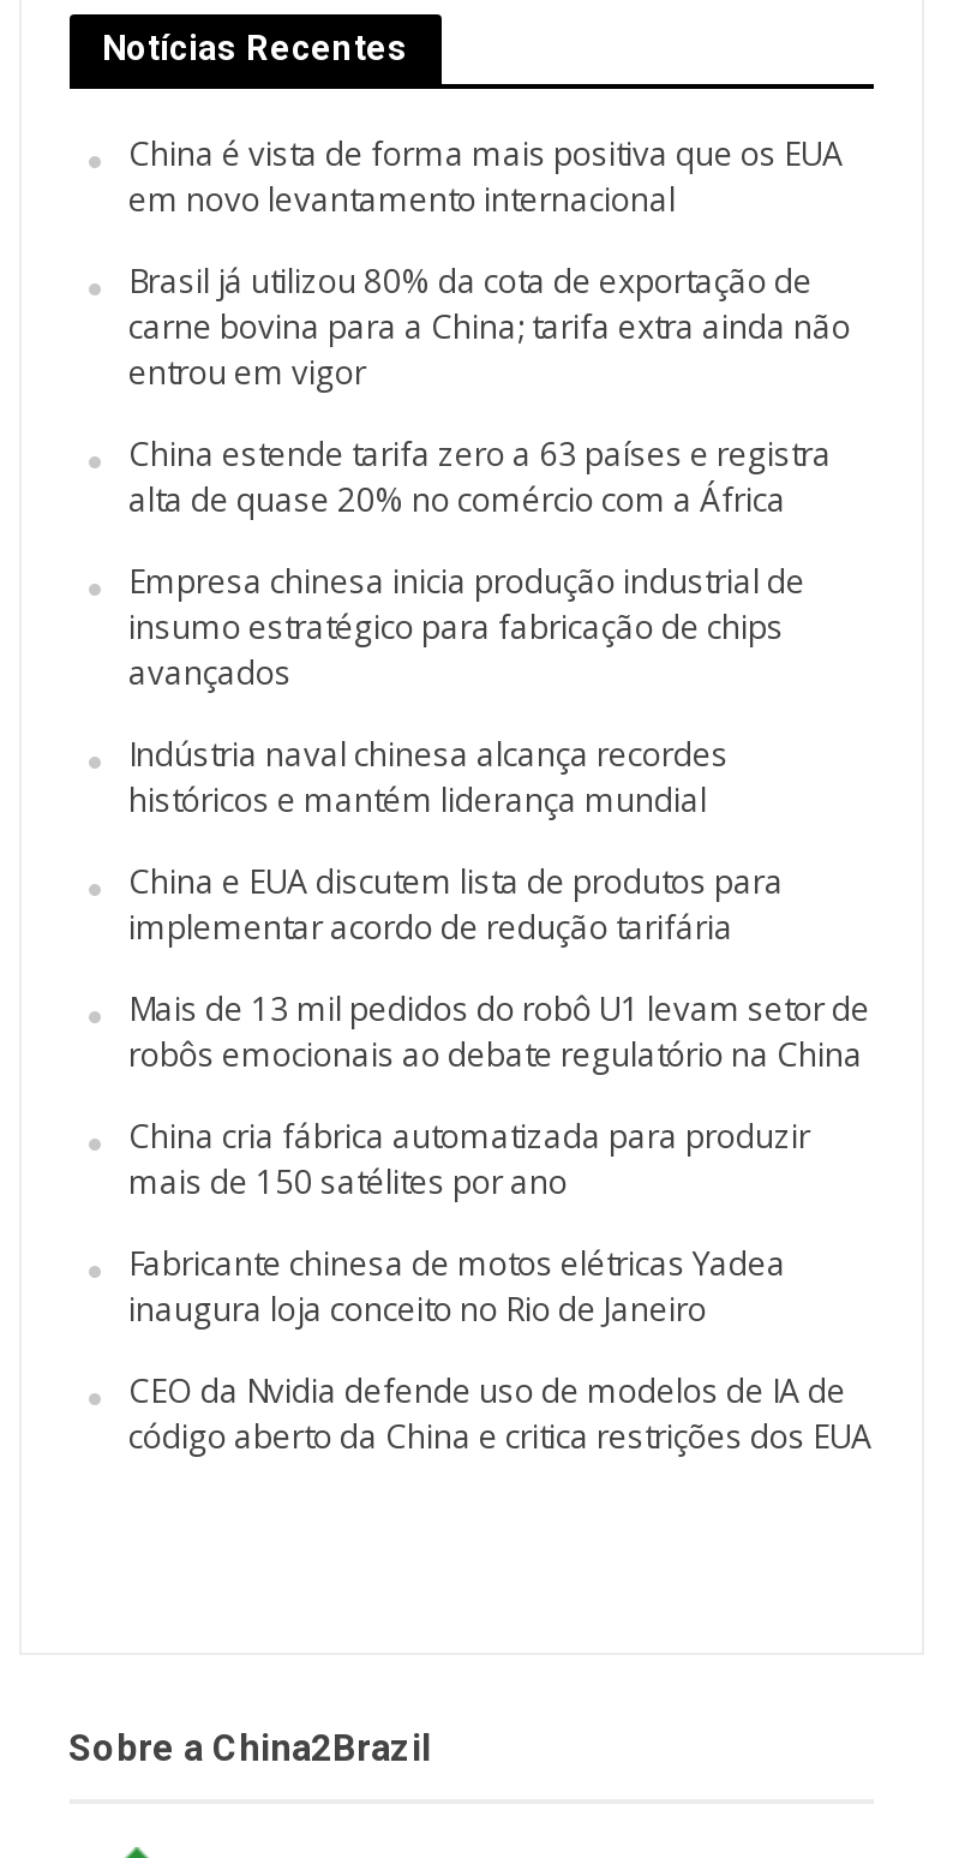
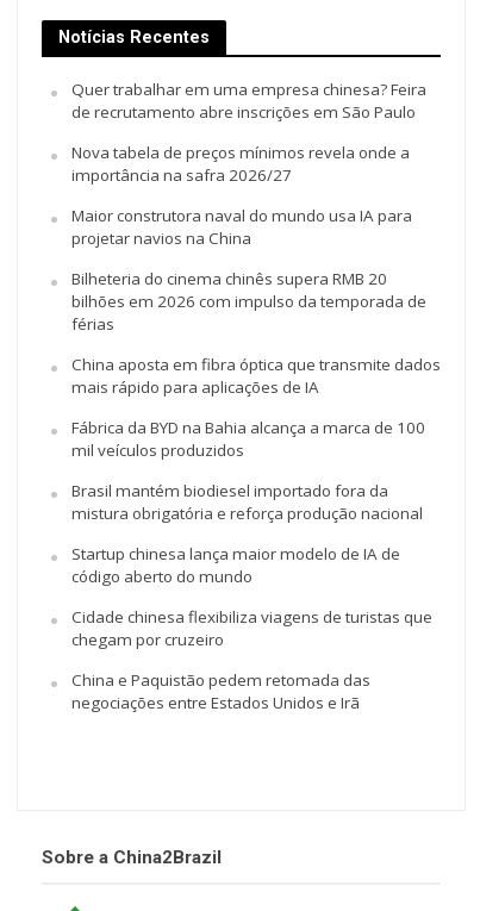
- China é vista de forma mais positiva que os EUA
- em novo levantamento internacional
+ Quer trabalhar em uma empresa chinesa? Feira
+ de recrutamento abre inscrições em São Paulo

- Brasil já utilizou 80% da cota de exportação de
- carne bovina para a China; tarifa extra ainda não
- entrou em vigor
+ Nova tabela de preços mínimos revela onde a
+ importância na safra 2026/27

- China estende tarifa zero a 63 países e registra
- alta de quase 20% no comércio com a África
+ Maior construtora naval do mundo usa IA para
+ projetar navios na China

- Empresa chinesa inicia produção industrial de
- insumo estratégico para fabricação de chips
- avançados
+ Bilheteria do cinema chinês supera RMB 20
+ bilhões em 2026 com impulso da temporada de
+ férias

- Indústria naval chinesa alcança recordes
- históricos e mantém liderança mundial
+ China aposta em fibra óptica que transmite dados
+ mais rápido para aplicações de IA

- China e EUA discutem lista de produtos para
- implementar acordo de redução tarifária
+ Fábrica da BYD na Bahia alcança a marca de 100
+ mil veículos produzidos

- Mais de 13 mil pedidos do robô U1 levam setor de
- robôs emocionais ao debate regulatório na China
+ Brasil mantém biodiesel importado fora da
+ mistura obrigatória e reforça produção nacional

- China cria fábrica automatizada para produzir
- mais de 150 satélites por ano
+ Startup chinesa lança maior modelo de IA de
+ código aberto do mundo

- Fabricante chinesa de motos elétricas Yadea
- inaugura loja conceito no Rio de Janeiro
+ Cidade chinesa flexibiliza viagens de turistas que
+ chegam por cruzeiro

- CEO da Nvidia defende uso de modelos de IA de
- código aberto da China e critica restrições dos EUA
+ China e Paquistão pedem retomada das
+ negociações entre Estados Unidos e Irã
